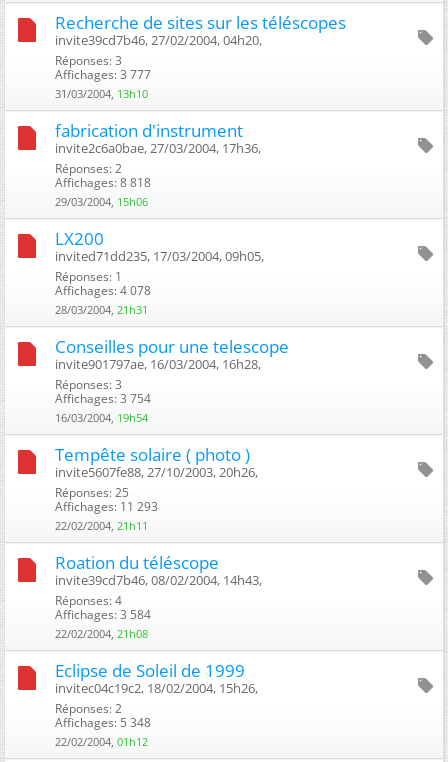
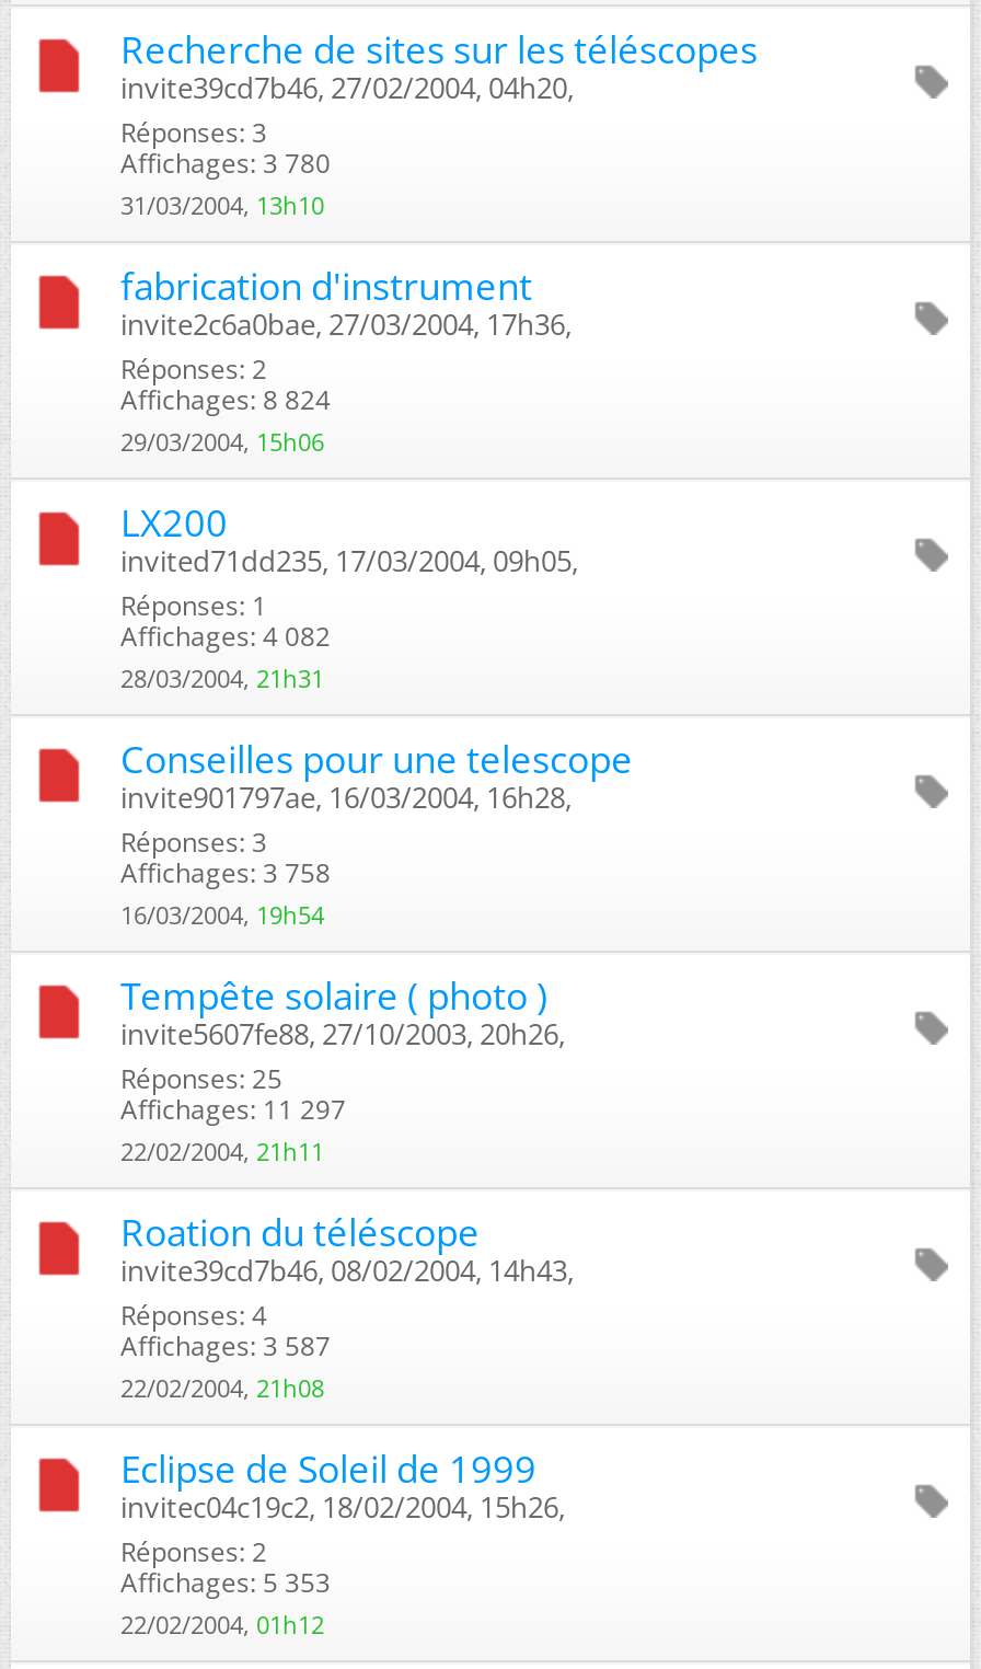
- Affichages: 3 777
+ Affichages: 3 780

- Affichages: 8 818
+ Affichages: 8 824

- Affichages: 4 078
+ Affichages: 4 082

- Affichages: 3 754
+ Affichages: 3 758

- Affichages: 11 293
+ Affichages: 11 297

- Affichages: 3 584
+ Affichages: 3 587

- Affichages: 5 348
+ Affichages: 5 353
